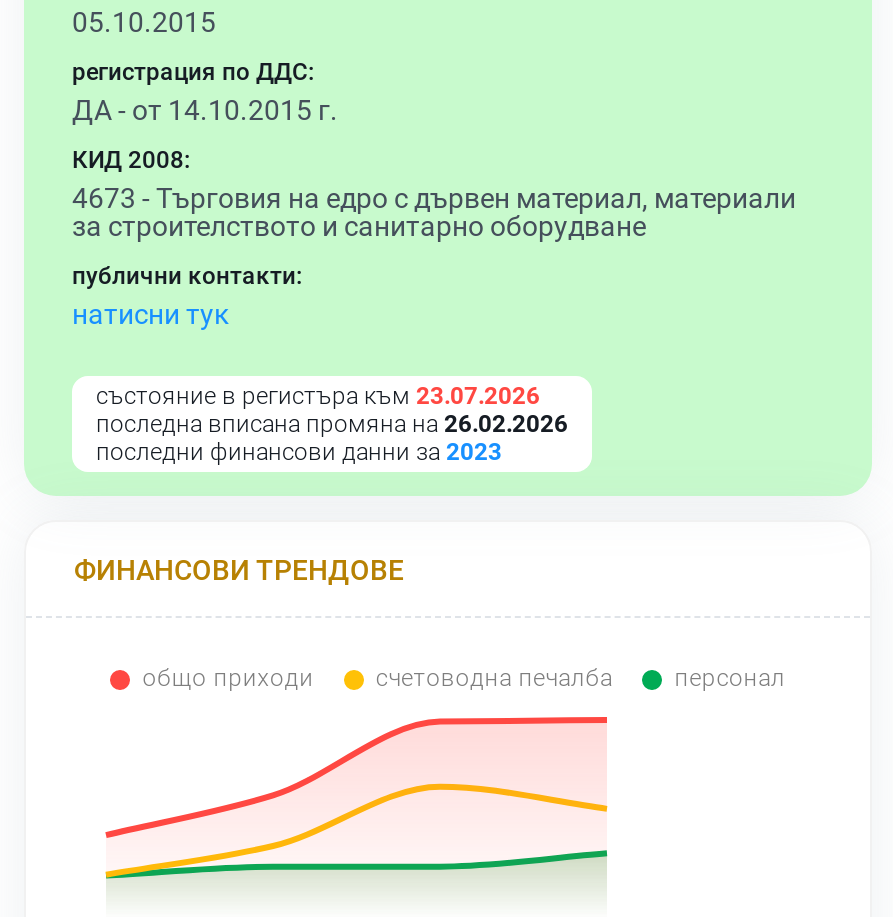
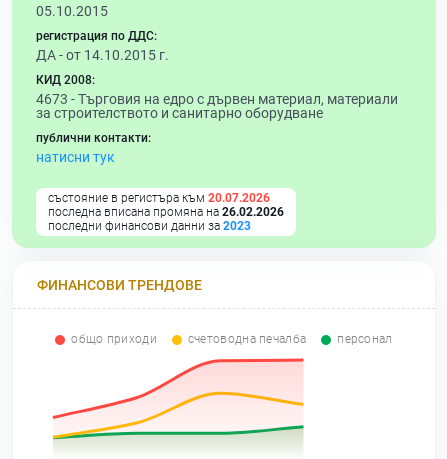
- състояние в регистъра към 23.07.2026
+ състояние в регистъра към 20.07.2026
